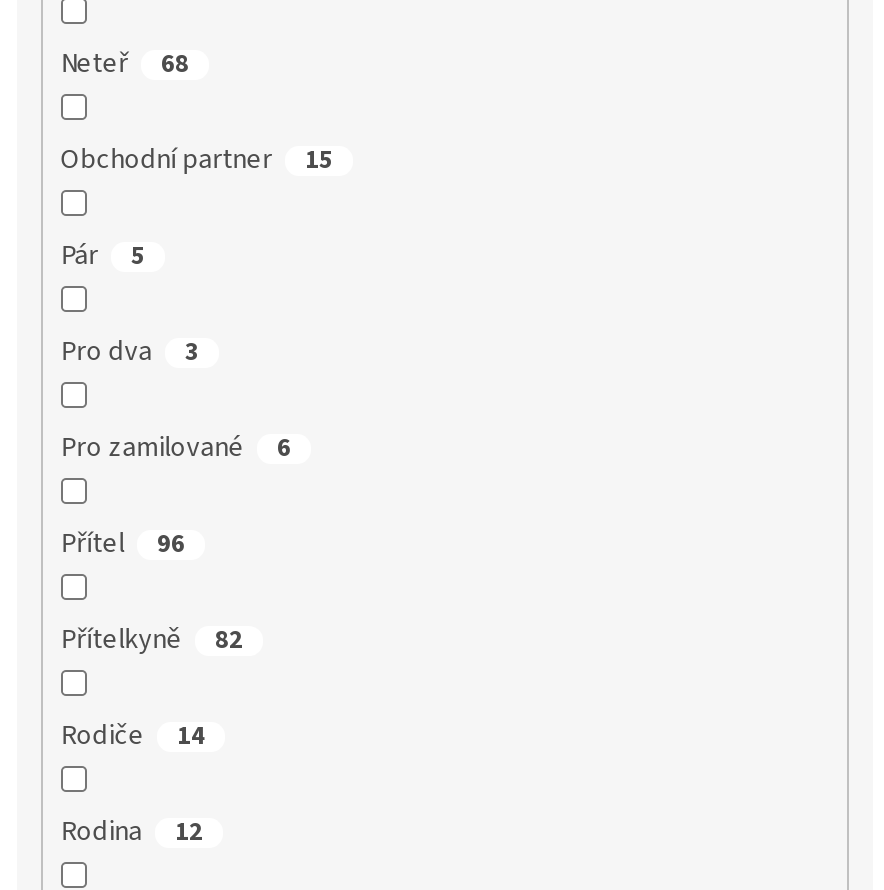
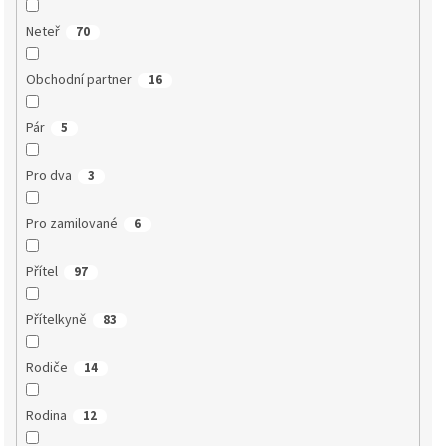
- Neteř 68
+ Neteř 70

- Obchodní partner 15
+ Obchodní partner 16

- Přítel 96
+ Přítel 97

- Přítelkyně 82
+ Přítelkyně 83
